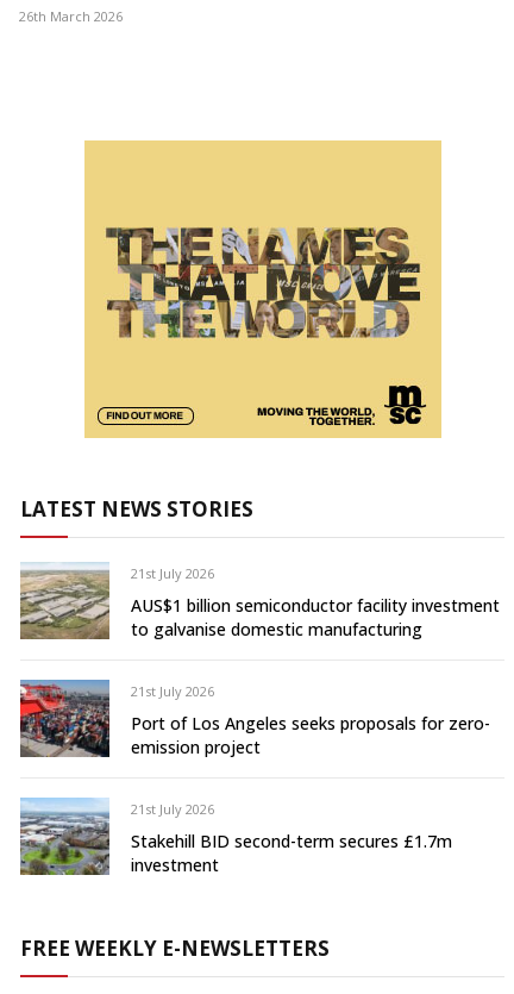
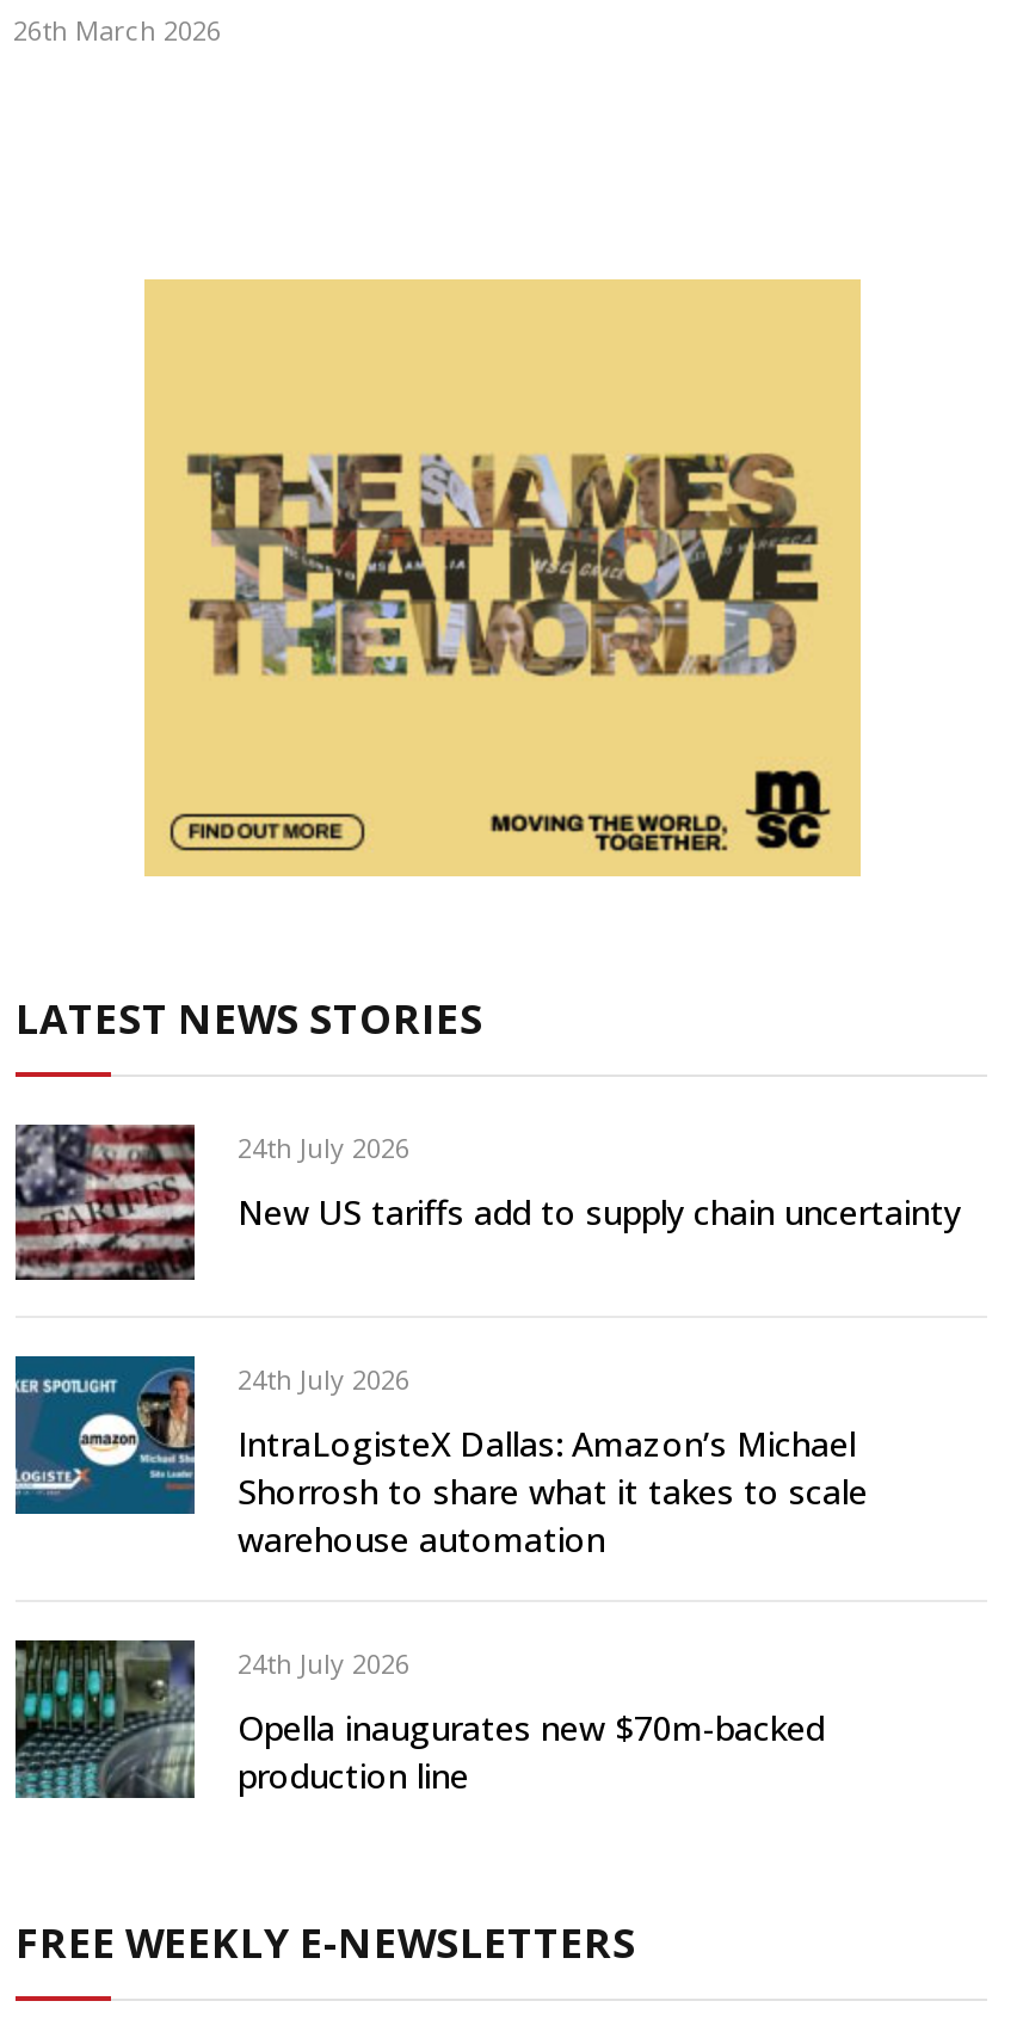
- [image]
- 21st July 2026
+ [image]
+ 24th July 2026

- AUS$1 billion semiconductor facility investment
- to galvanise domestic manufacturing
+ New US tariffs add to supply chain uncertainty

- [image]
- 21st July 2026
+ [image]
+ 24th July 2026

- Port of Los Angeles seeks proposals for zero-
- emission project
+ IntraLogisteX Dallas: Amazon’s Michael
+ Shorrosh to share what it takes to scale
+ warehouse automation

- [image]
- 21st July 2026
+ [image]
+ 24th July 2026

- Stakehill BID second-term secures £1.7m
- investment
+ Opella inaugurates new $70m-backed
+ production line
